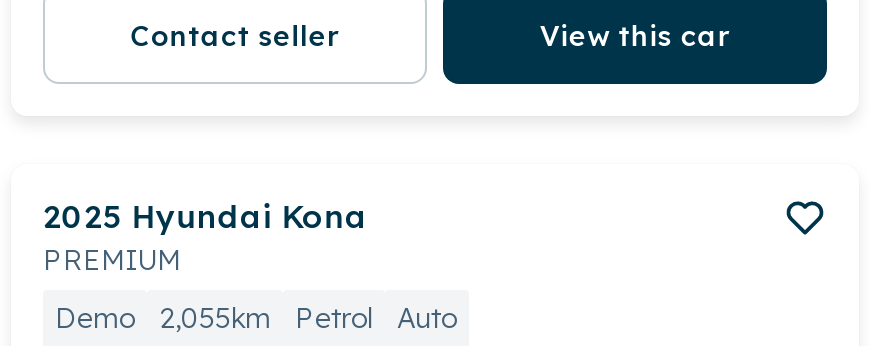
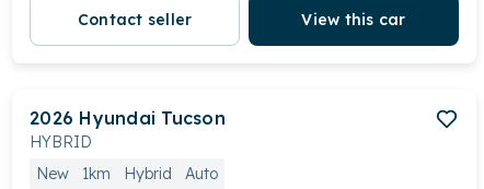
- 2025 Hyundai Kona
- PREMIUM
+ 2026 Hyundai Tucson
+ HYBRID

- Demo
- 2,055km
- Petrol
+ New
+ 1km
+ Hybrid
